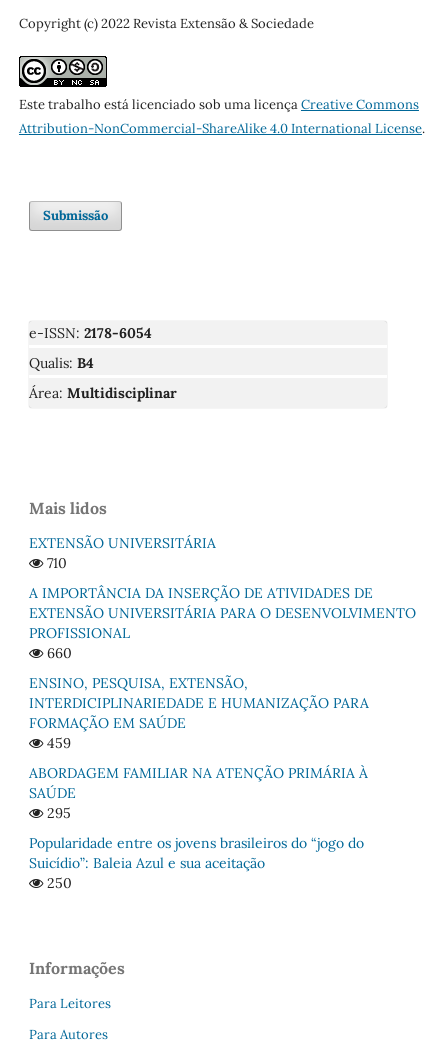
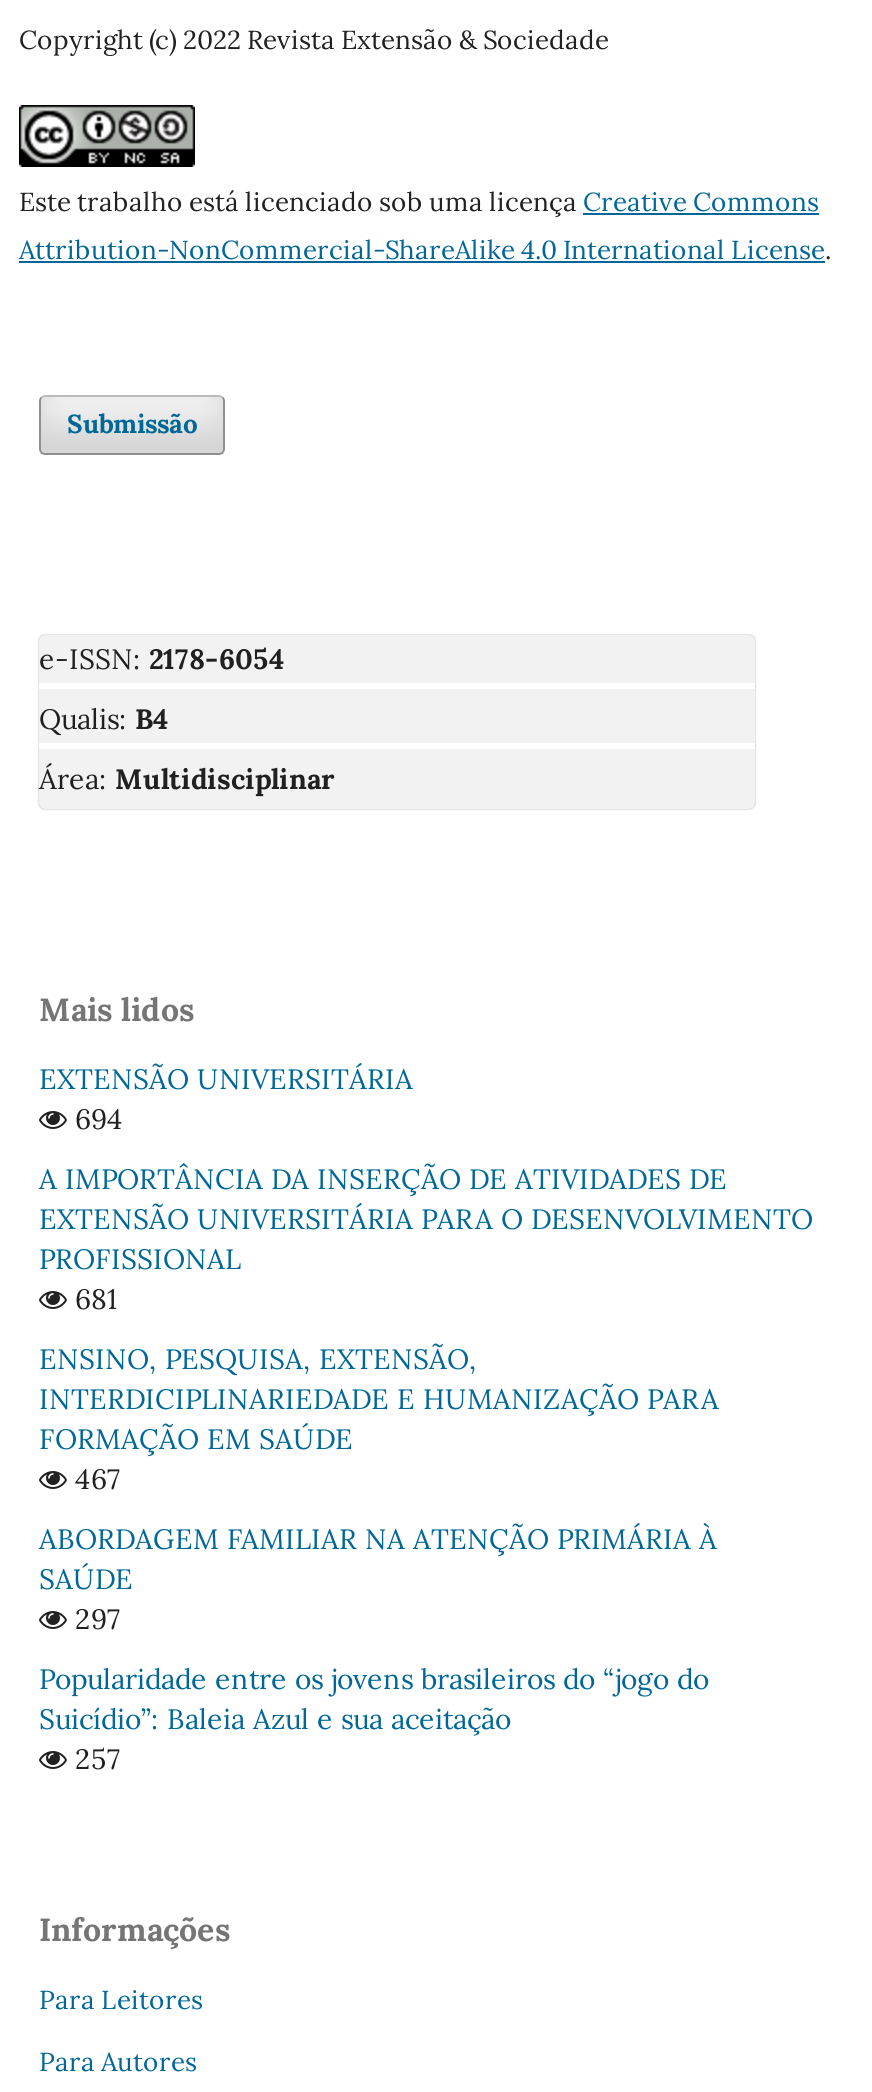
- 710
+ 694

- 660
+ 681

- 459
+ 467

- 295
+ 297

- 250
+ 257
